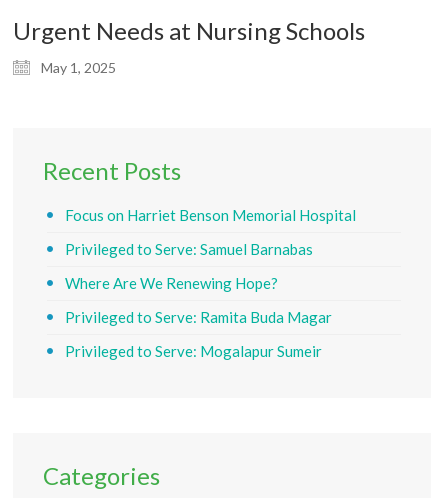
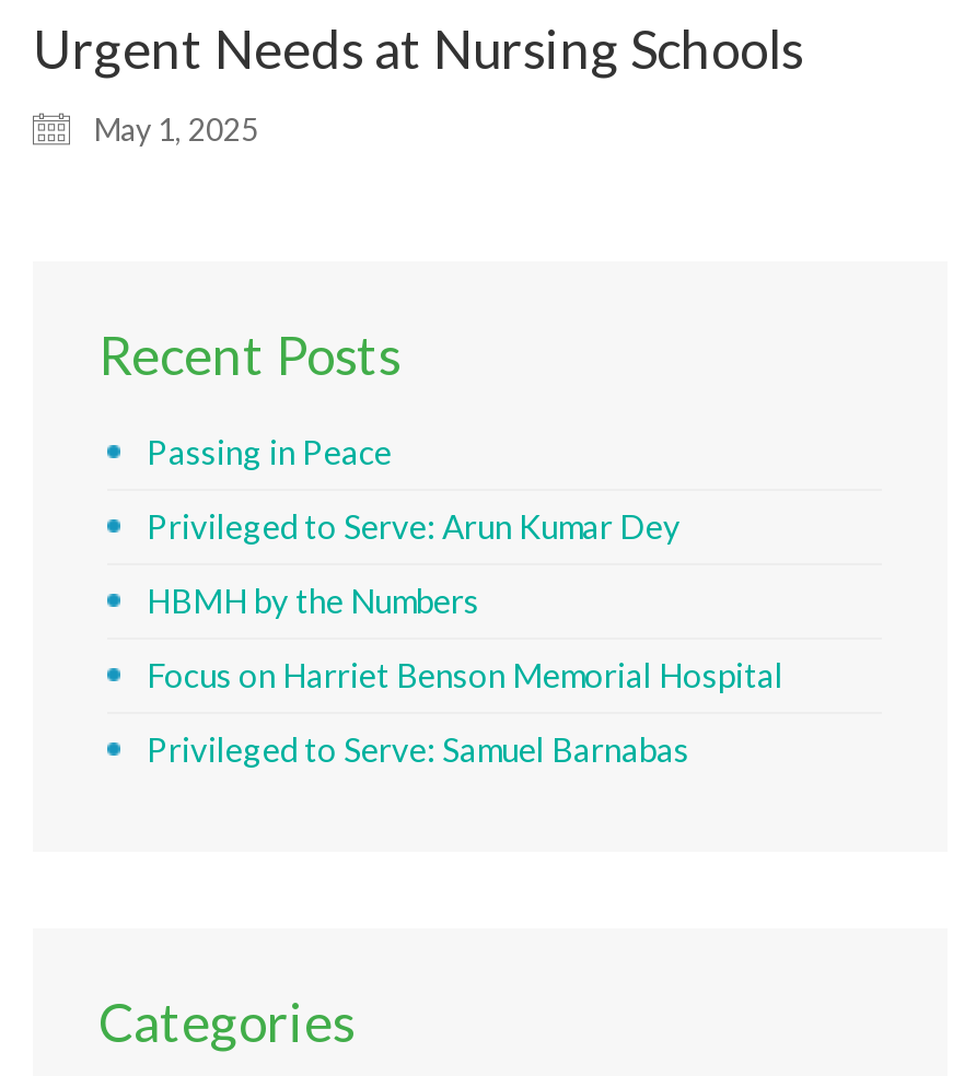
+ Passing in Peace
+ Privileged to Serve: Arun Kumar Dey
+ HBMH by the Numbers

moved down: Focus on Harriet Benson Memorial Hospital | Privileged to Serve: Samuel Barnabas

- Where Are We Renewing Hope?
- Privileged to Serve: Ramita Buda Magar
- Privileged to Serve: Mogalapur Sumeir
